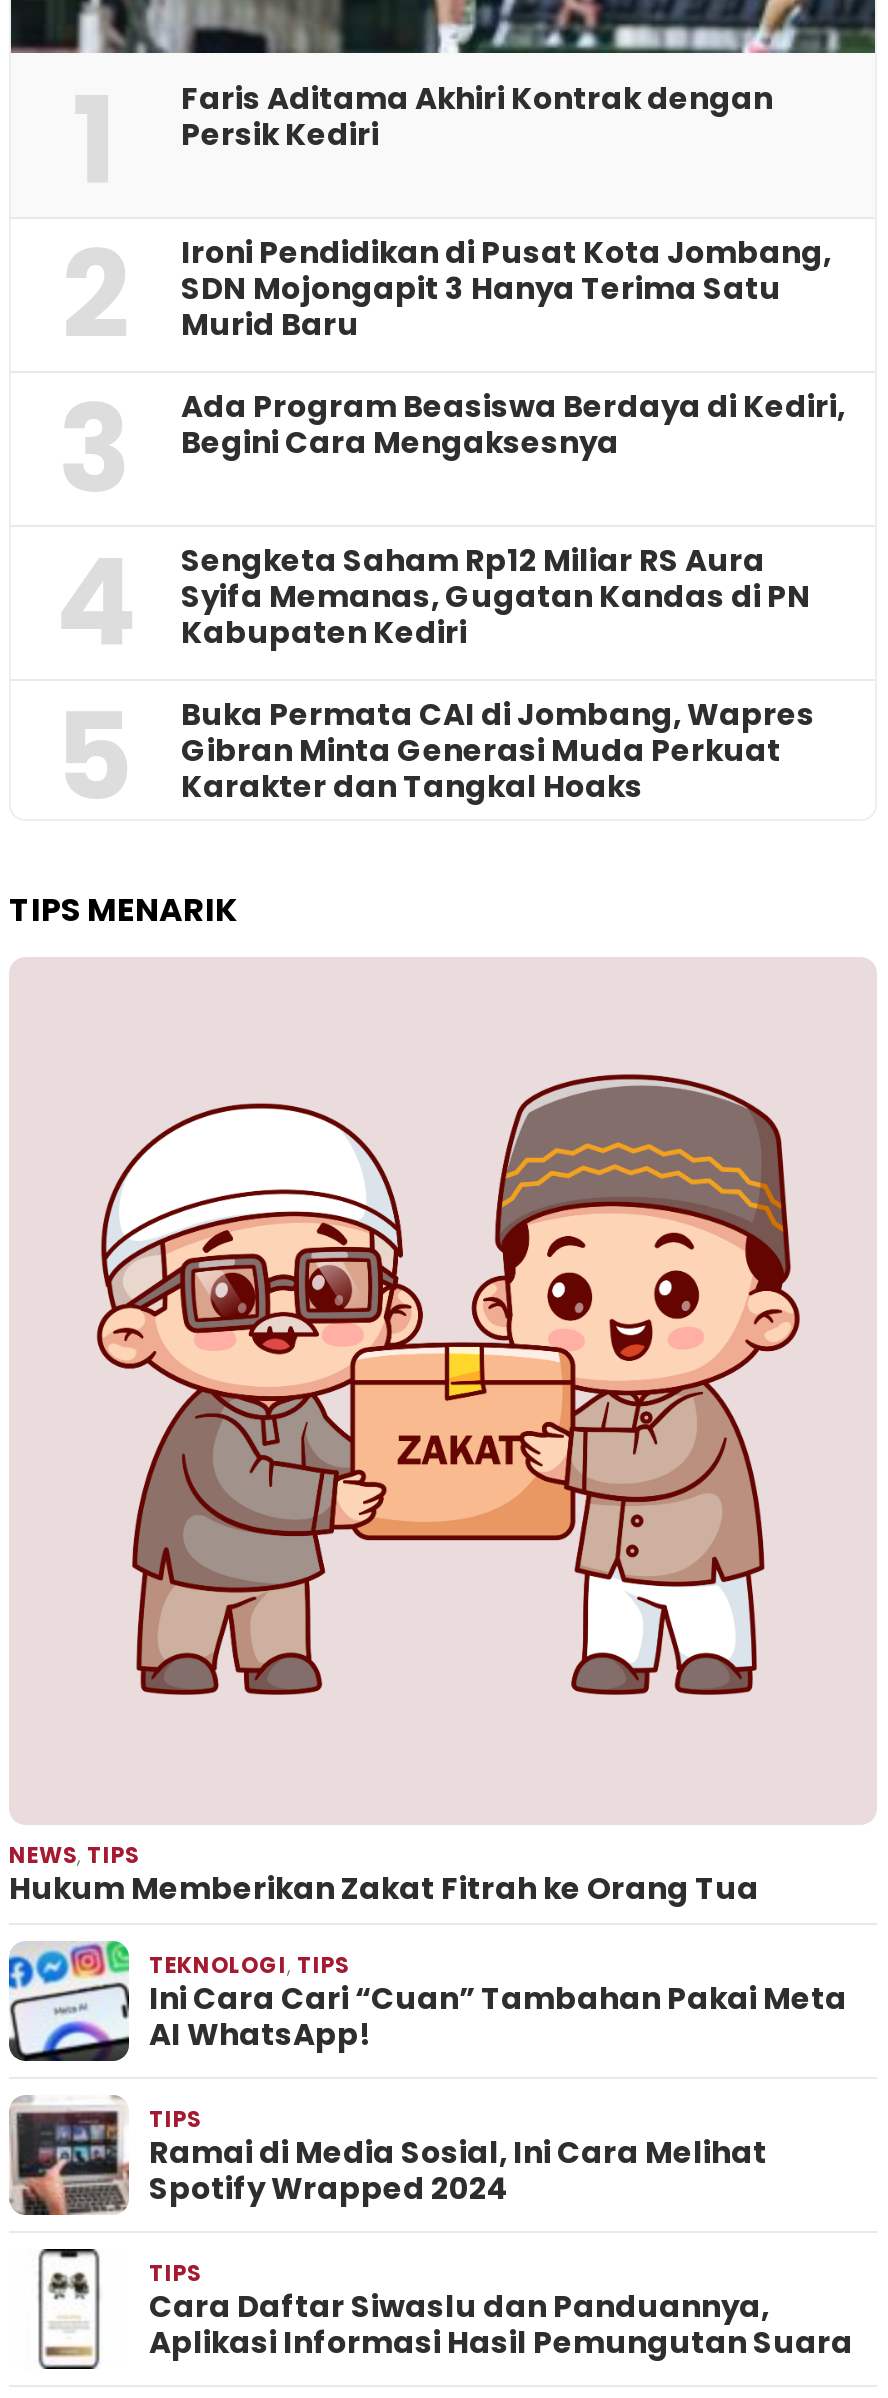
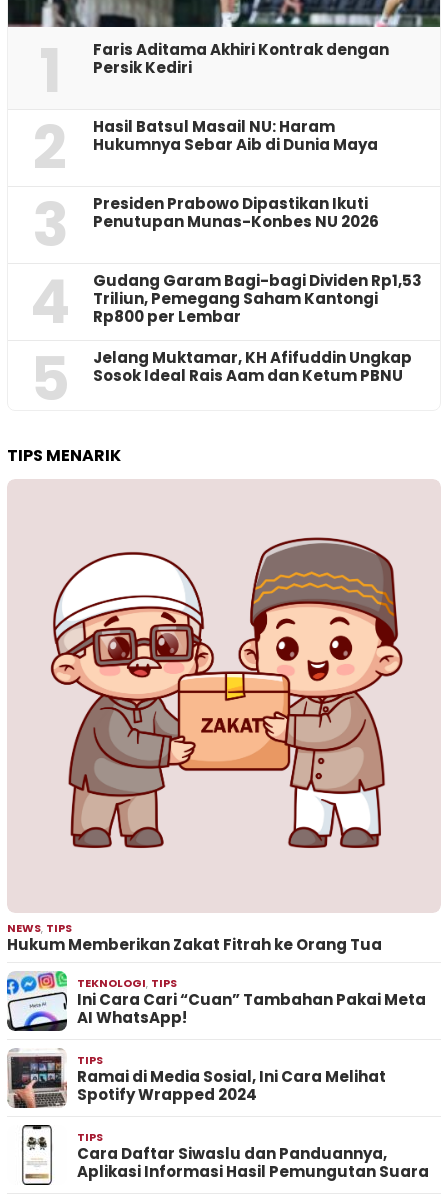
- Ironi Pendidikan di Pusat Kota Jombang,
- SDN Mojongapit 3 Hanya Terima Satu
- Murid Baru
+ Hasil Batsul Masail NU: Haram
+ Hukumnya Sebar Aib di Dunia Maya

- Ada Program Beasiswa Berdaya di Kediri,
- Begini Cara Mengaksesnya
+ Presiden Prabowo Dipastikan Ikuti
+ Penutupan Munas-Konbes NU 2026

- Sengketa Saham Rp12 Miliar RS Aura
- Syifa Memanas, Gugatan Kandas di PN
- Kabupaten Kediri
+ Gudang Garam Bagi-bagi Dividen Rp1,53
+ Triliun, Pemegang Saham Kantongi
+ Rp800 per Lembar

- Buka Permata CAI di Jombang, Wapres
- Gibran Minta Generasi Muda Perkuat
- Karakter dan Tangkal Hoaks
+ Jelang Muktamar, KH Afifuddin Ungkap
+ Sosok Ideal Rais Aam dan Ketum PBNU
